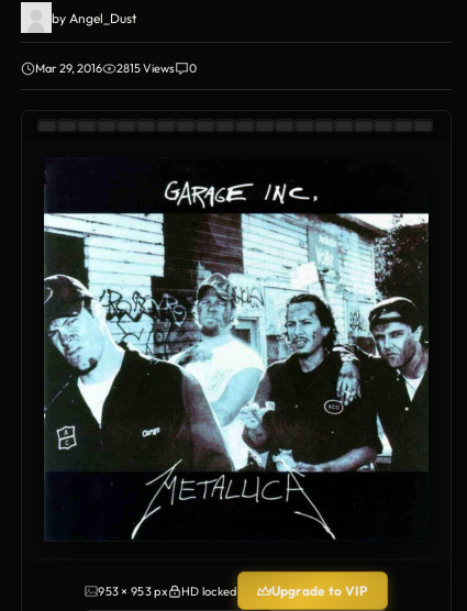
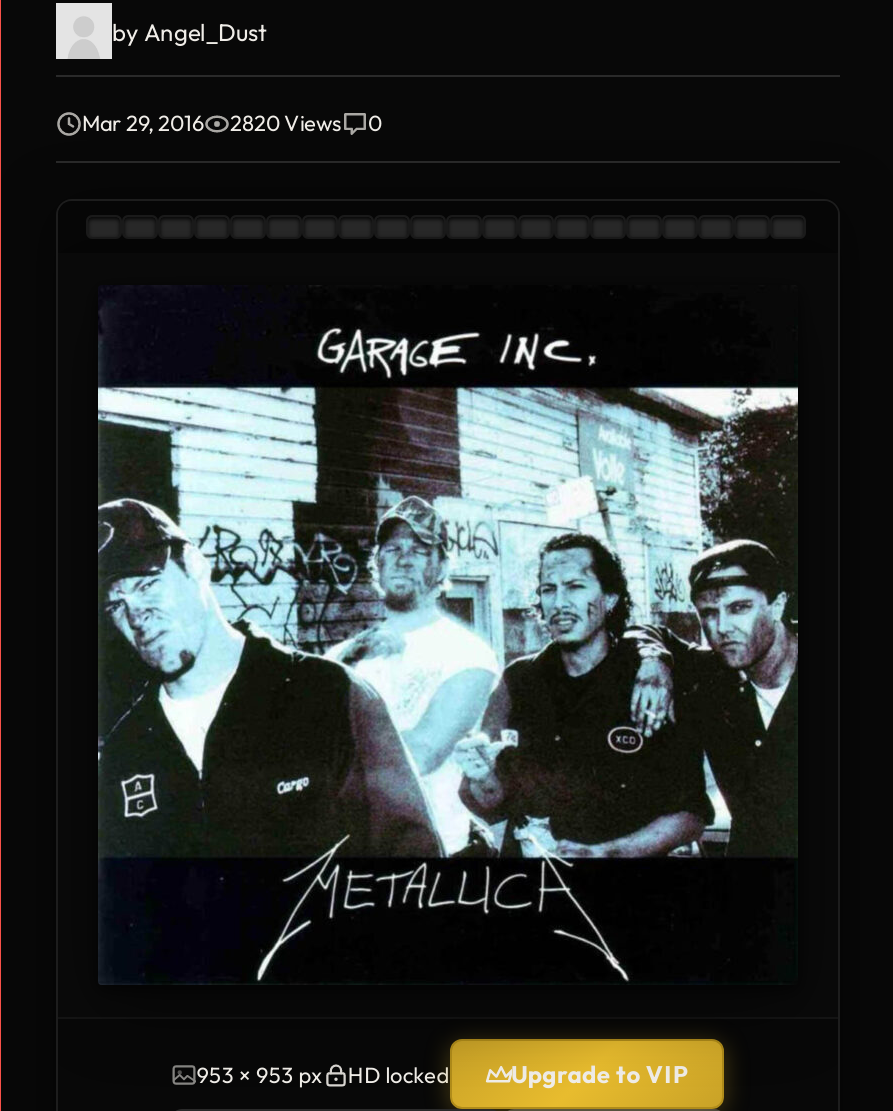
- 2815 Views
+ 2820 Views
